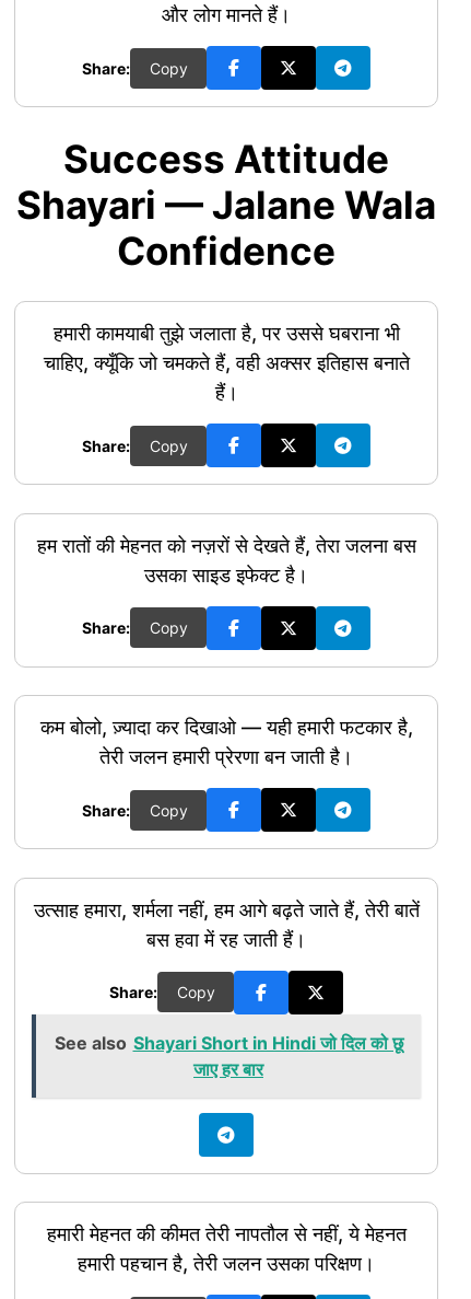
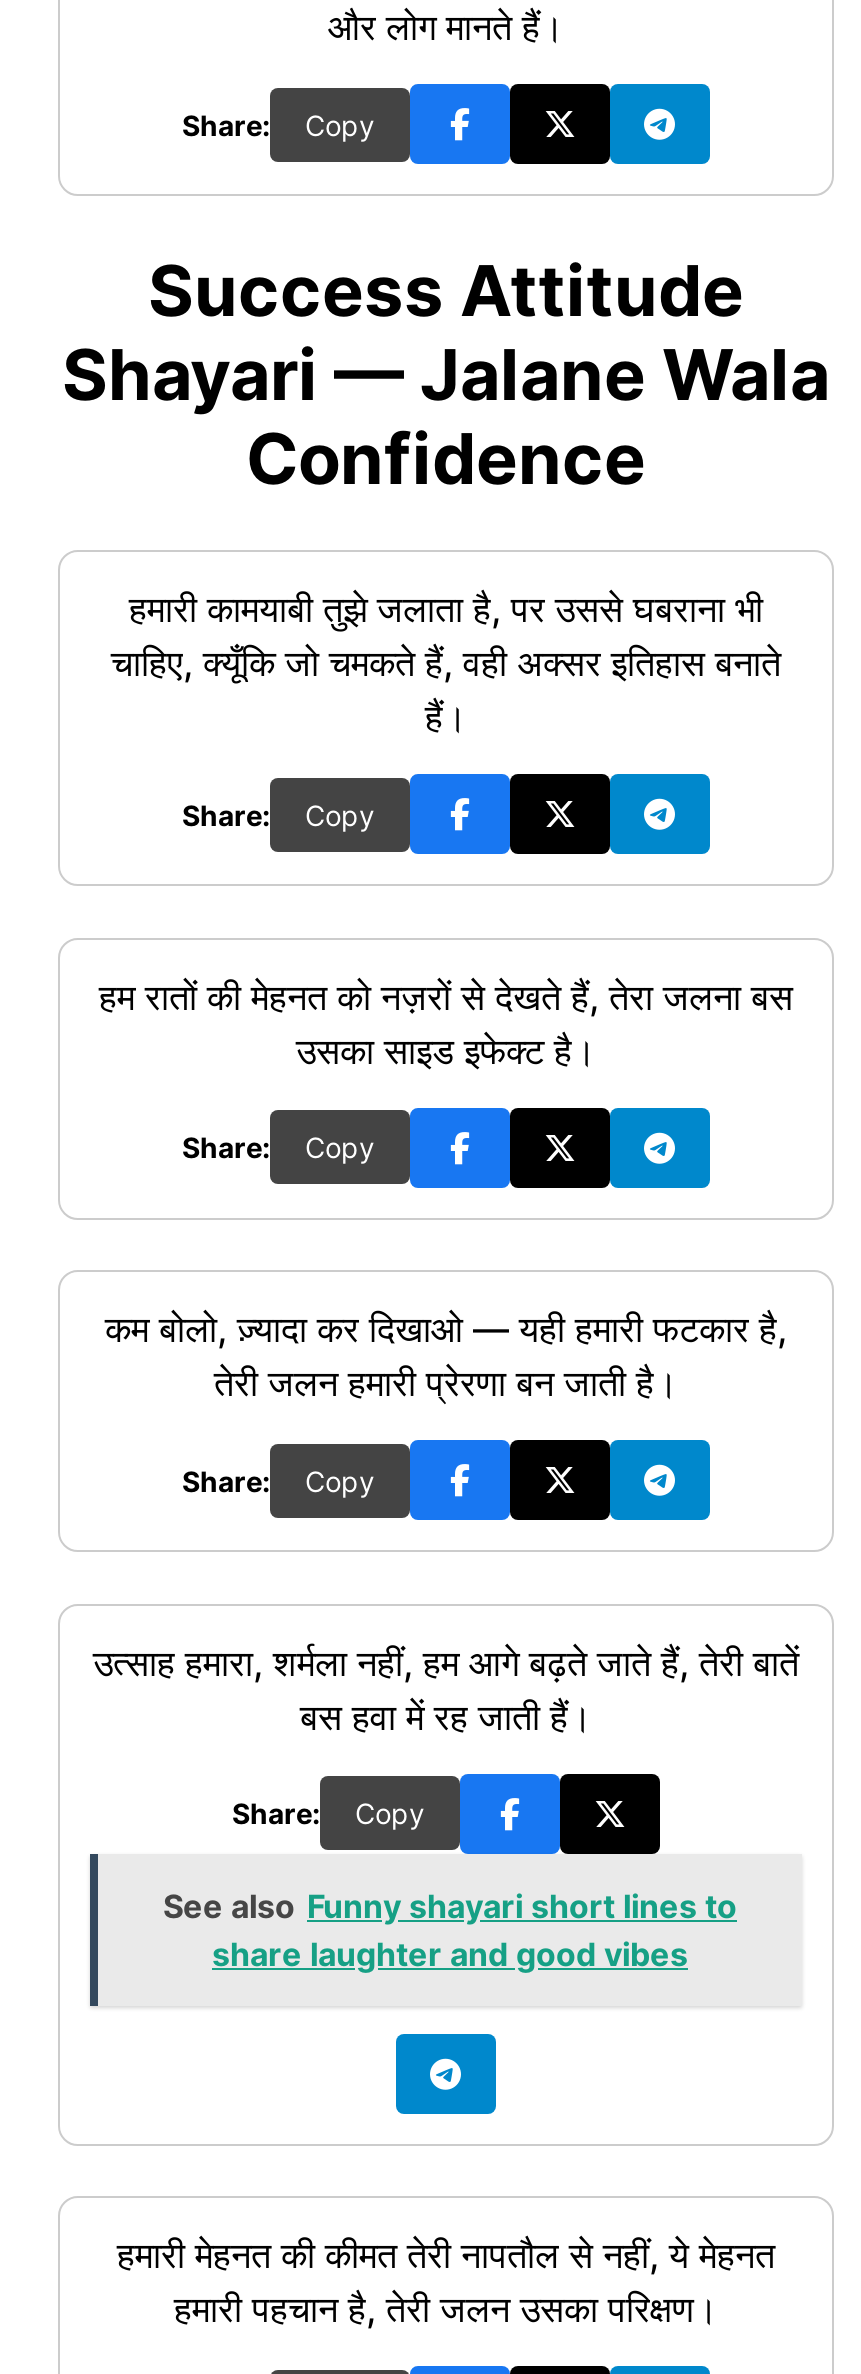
- See also Shayari Short in Hindi जो दिल को छू
- जाए हर बार
+ See also Funny shayari short lines to
+ share laughter and good vibes
